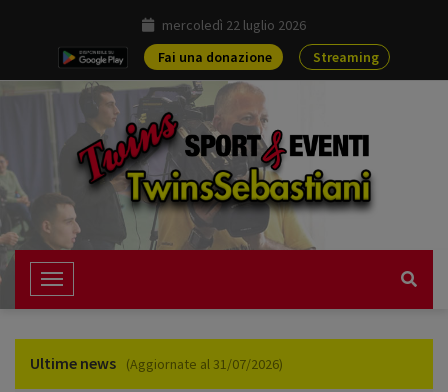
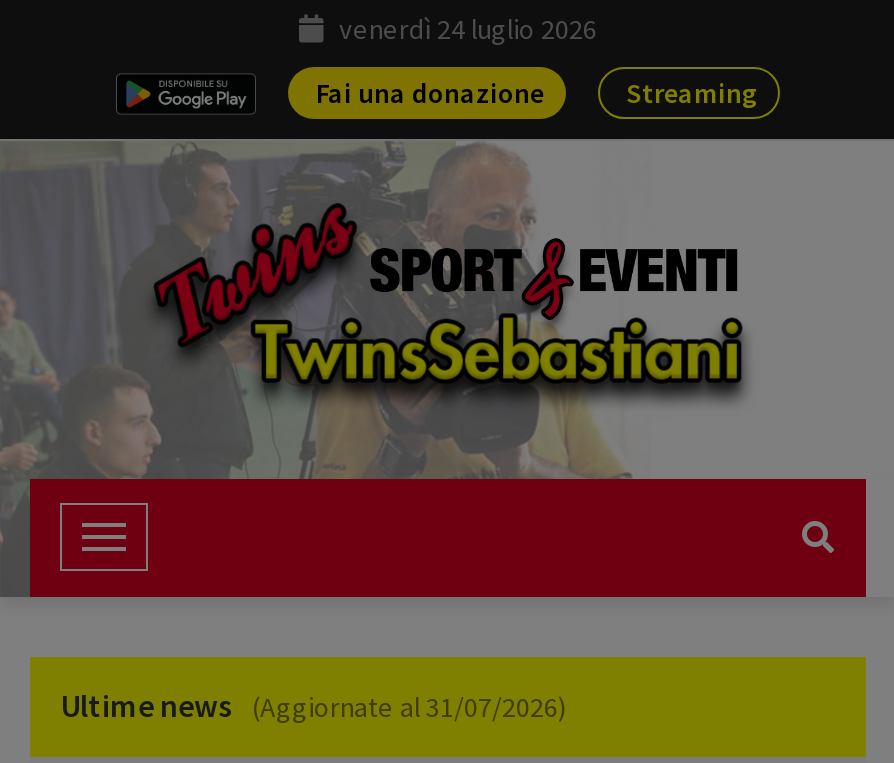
- mercoledì 22 luglio 2026
+ venerdì 24 luglio 2026
